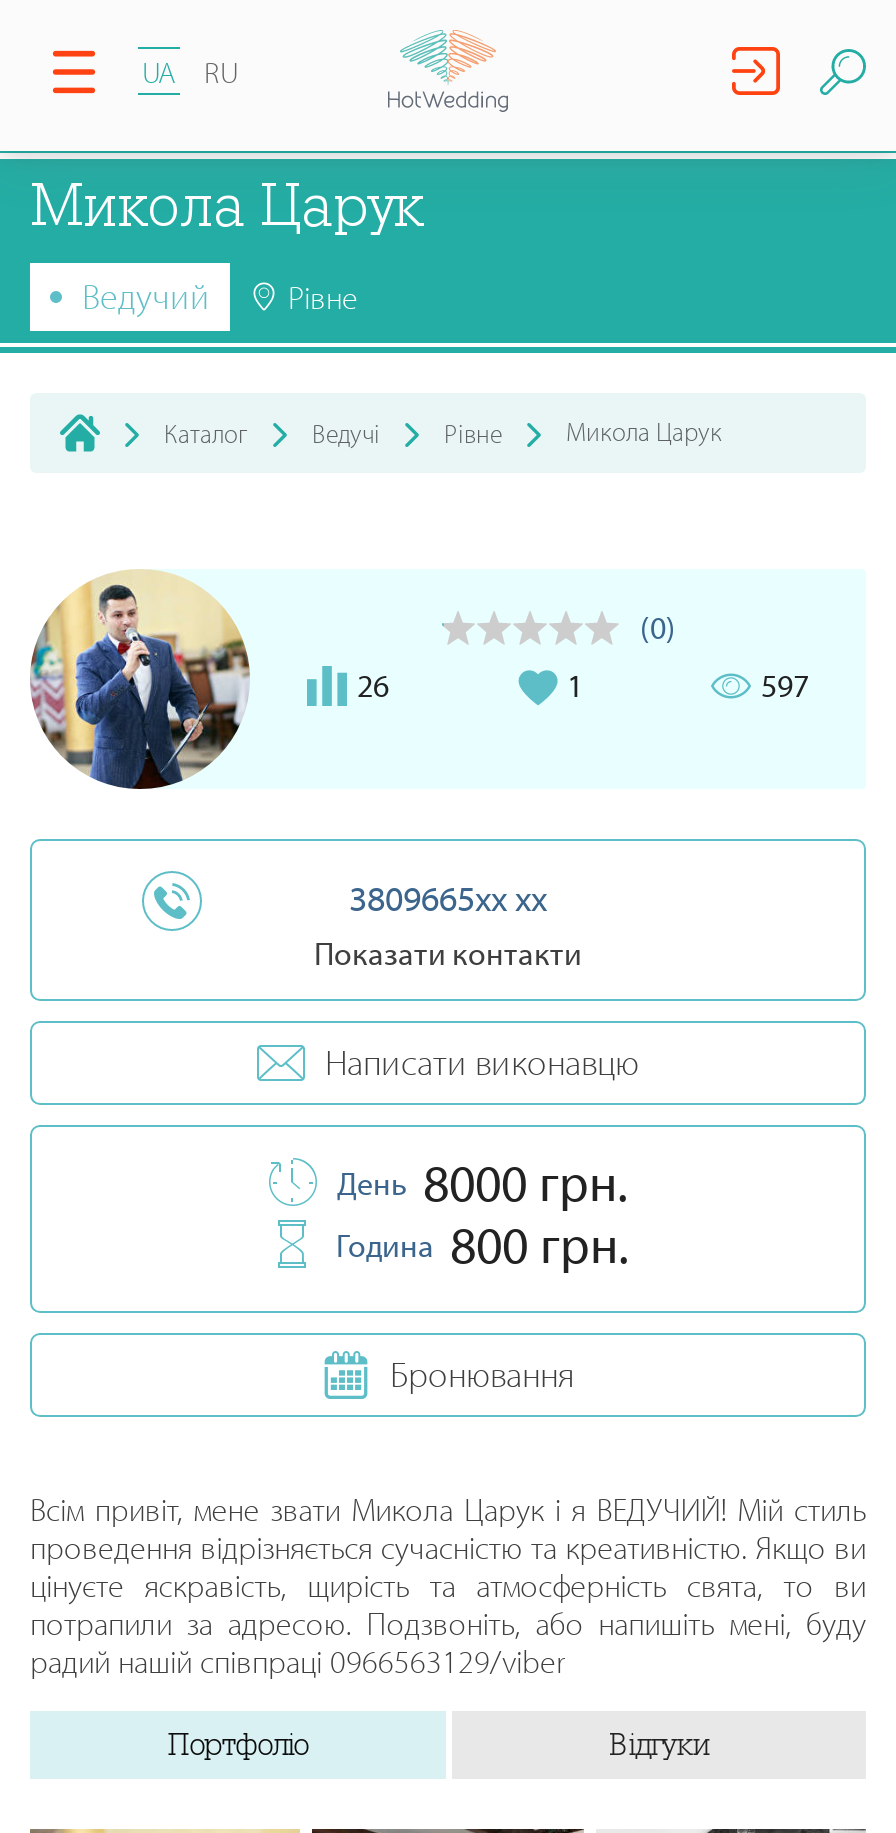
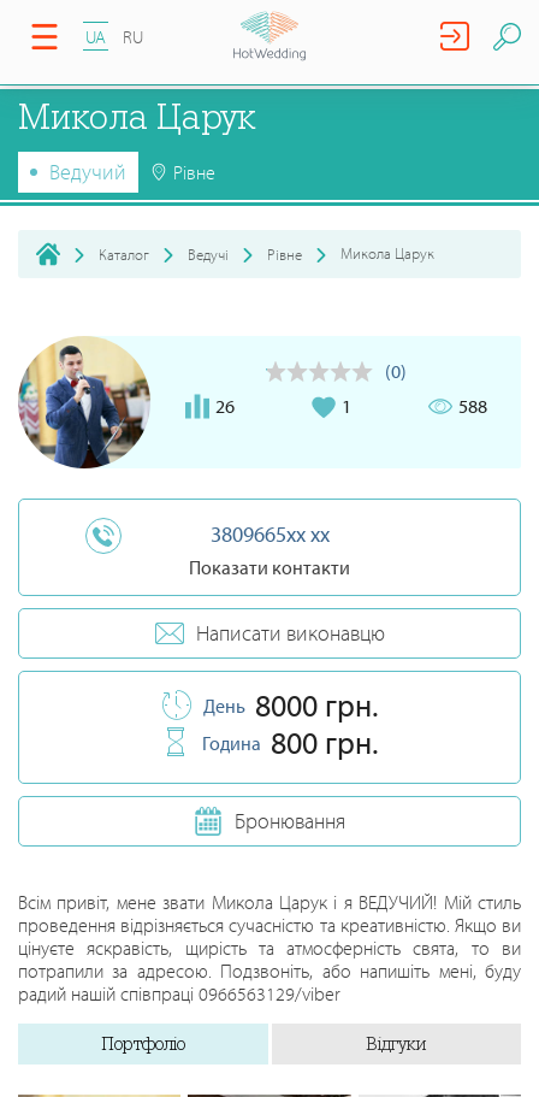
- 597
+ 588
